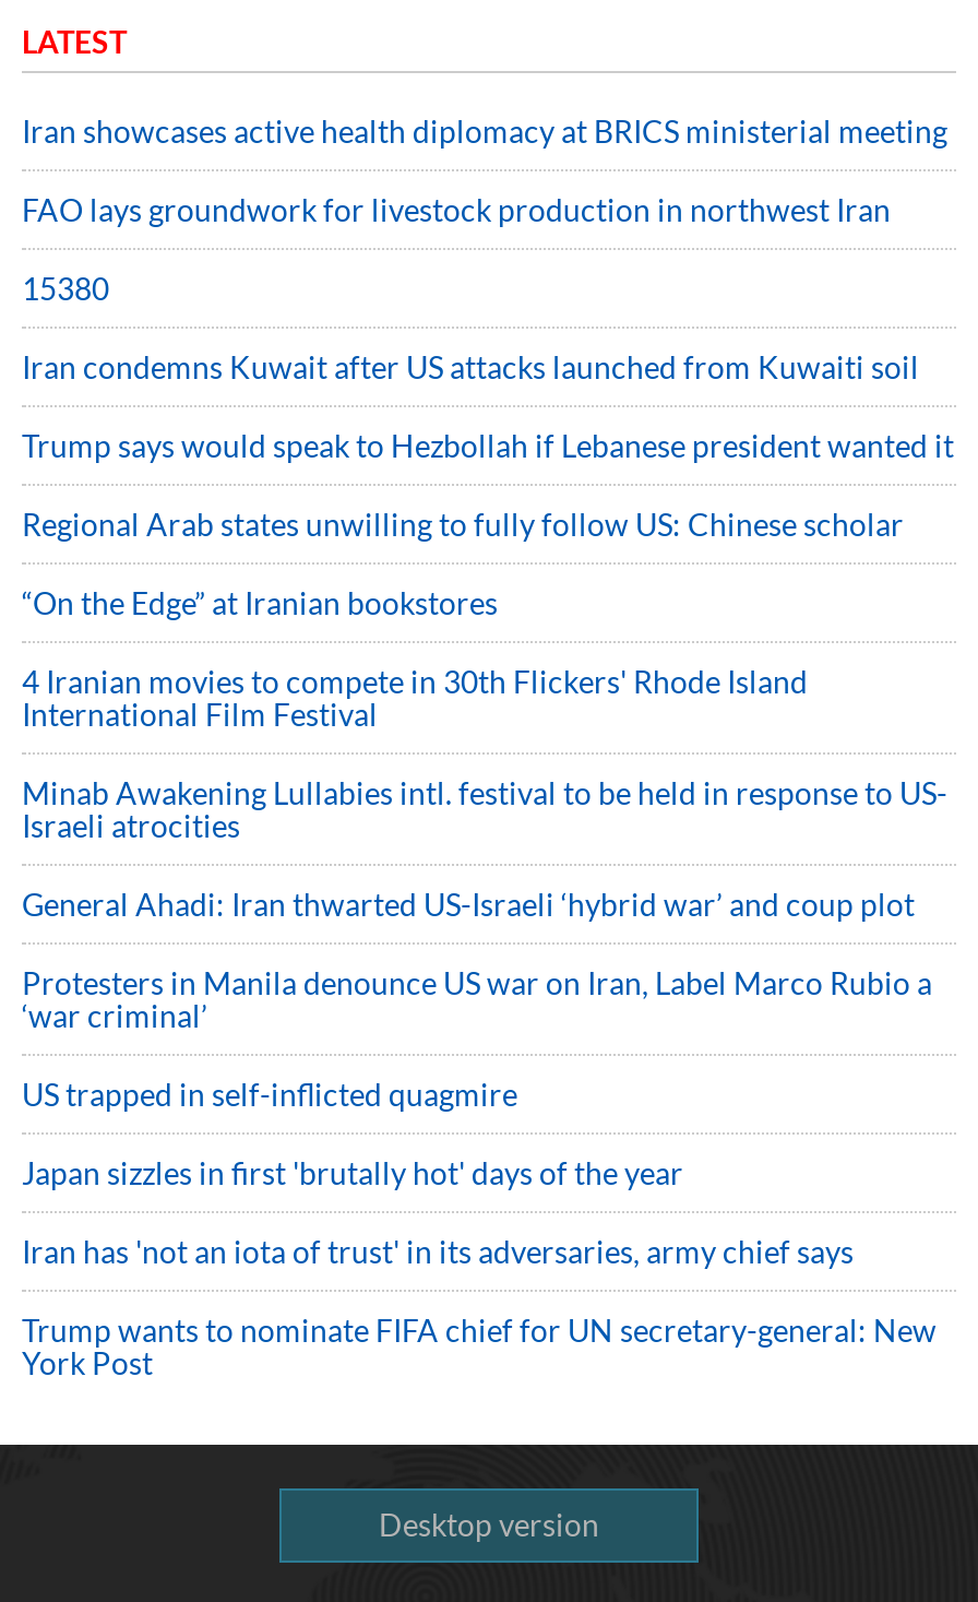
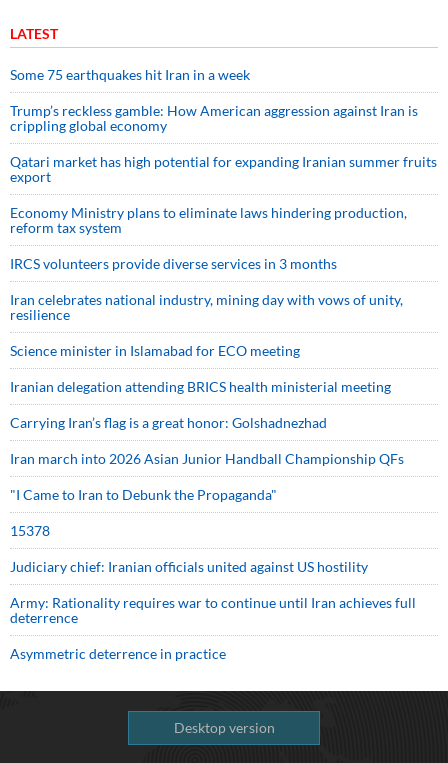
- Iran showcases active health diplomacy at BRICS ministerial meeting
+ Some 75 earthquakes hit Iran in a week

- FAO lays groundwork for livestock production in northwest Iran
+ Trump’s reckless gamble: How American aggression against Iran is
+ crippling global economy

- 15380
+ Qatari market has high potential for expanding Iranian summer fruits
+ export

- Iran condemns Kuwait after US attacks launched from Kuwaiti soil
+ Economy Ministry plans to eliminate laws hindering production,
+ reform tax system

- Trump says would speak to Hezbollah if Lebanese president wanted it
+ IRCS volunteers provide diverse services in 3 months

- Regional Arab states unwilling to fully follow US: Chinese scholar
+ Iran celebrates national industry, mining day with vows of unity,
+ resilience

- “On the Edge” at Iranian bookstores
+ Science minister in Islamabad for ECO meeting

- 4 Iranian movies to compete in 30th Flickers' Rhode Island
- International Film Festival
+ Iranian delegation attending BRICS health ministerial meeting

- Minab Awakening Lullabies intl. festival to be held in response to US-
- Israeli atrocities
+ Carrying Iran’s flag is a great honor: Golshadnezhad

- General Ahadi: Iran thwarted US-Israeli ‘hybrid war’ and coup plot
+ Iran march into 2026 Asian Junior Handball Championship QFs

- Protesters in Manila denounce US war on Iran, Label Marco Rubio a
- ‘war criminal’
+ "I Came to Iran to Debunk the Propaganda"

- US trapped in self-inflicted quagmire
+ 15378

- Japan sizzles in first 'brutally hot' days of the year
+ Judiciary chief: Iranian officials united against US hostility

- Iran has 'not an iota of trust' in its adversaries, army chief says
+ Army: Rationality requires war to continue until Iran achieves full
+ deterrence

- Trump wants to nominate FIFA chief for UN secretary-general: New
- York Post
+ Asymmetric deterrence in practice
